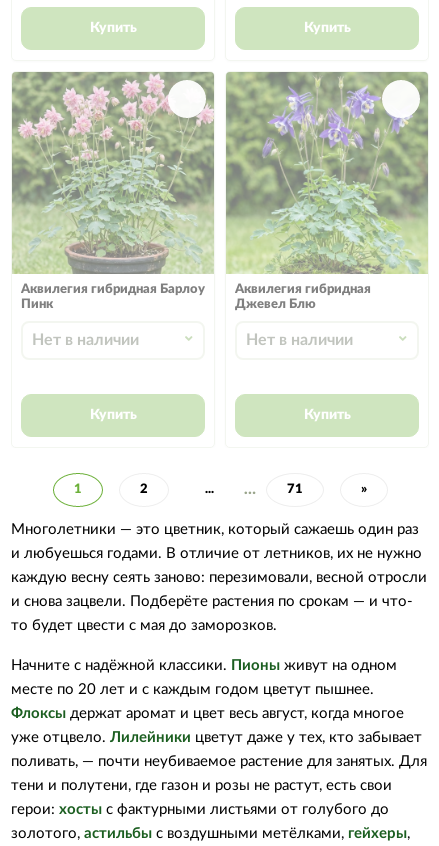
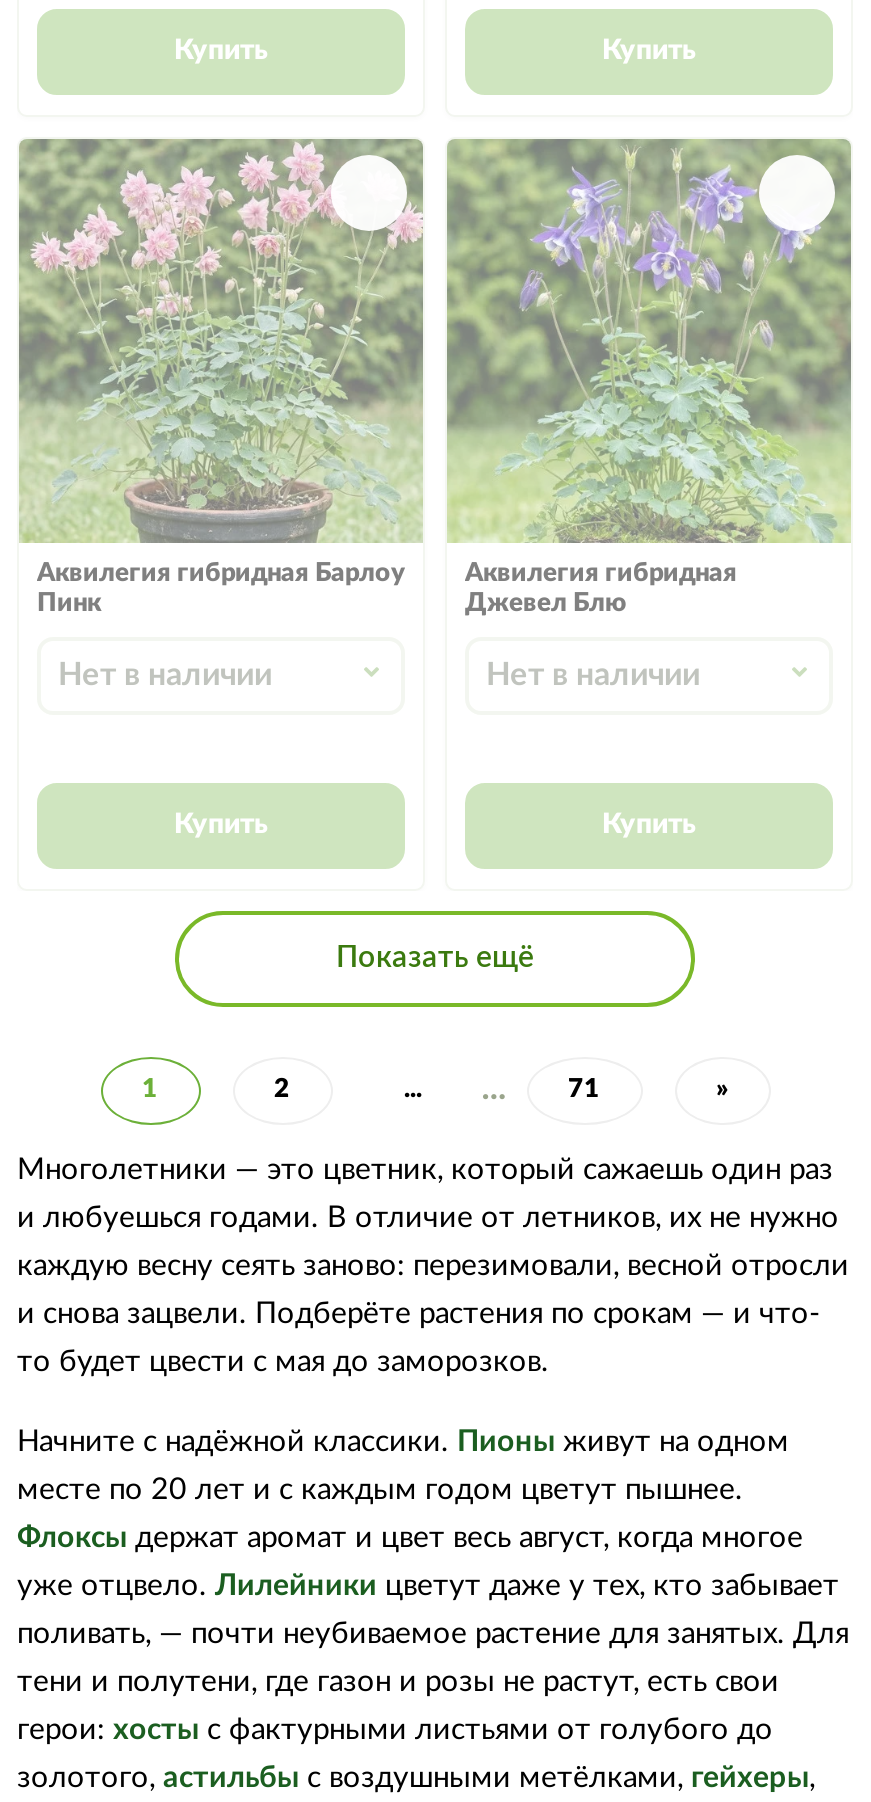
+ Показать ещё
